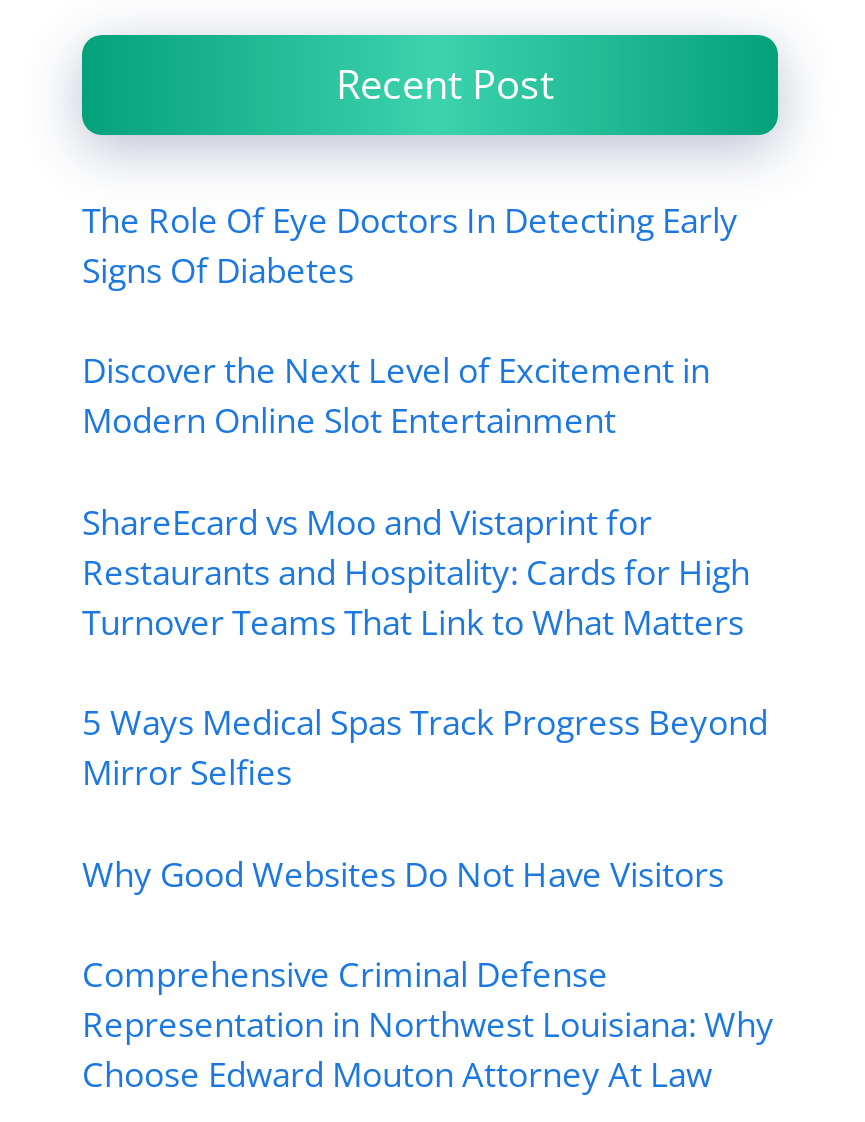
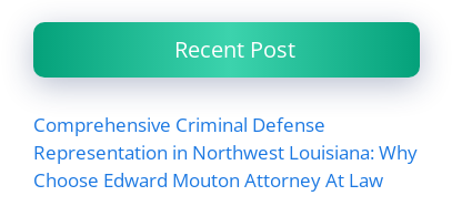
- The Role Of Eye Doctors In Detecting Early
- Signs Of Diabetes
- Discover the Next Level of Excitement in
- Modern Online Slot Entertainment
- ShareEcard vs Moo and Vistaprint for
- Restaurants and Hospitality: Cards for High
- Turnover Teams That Link to What Matters
- 5 Ways Medical Spas Track Progress Beyond
- Mirror Selfies
- Why Good Websites Do Not Have Visitors
